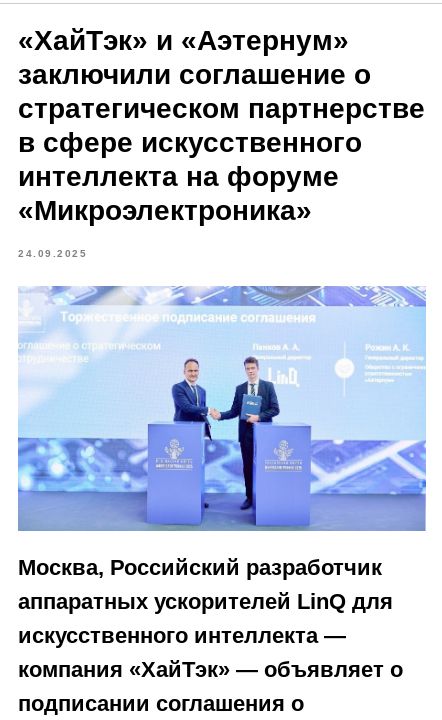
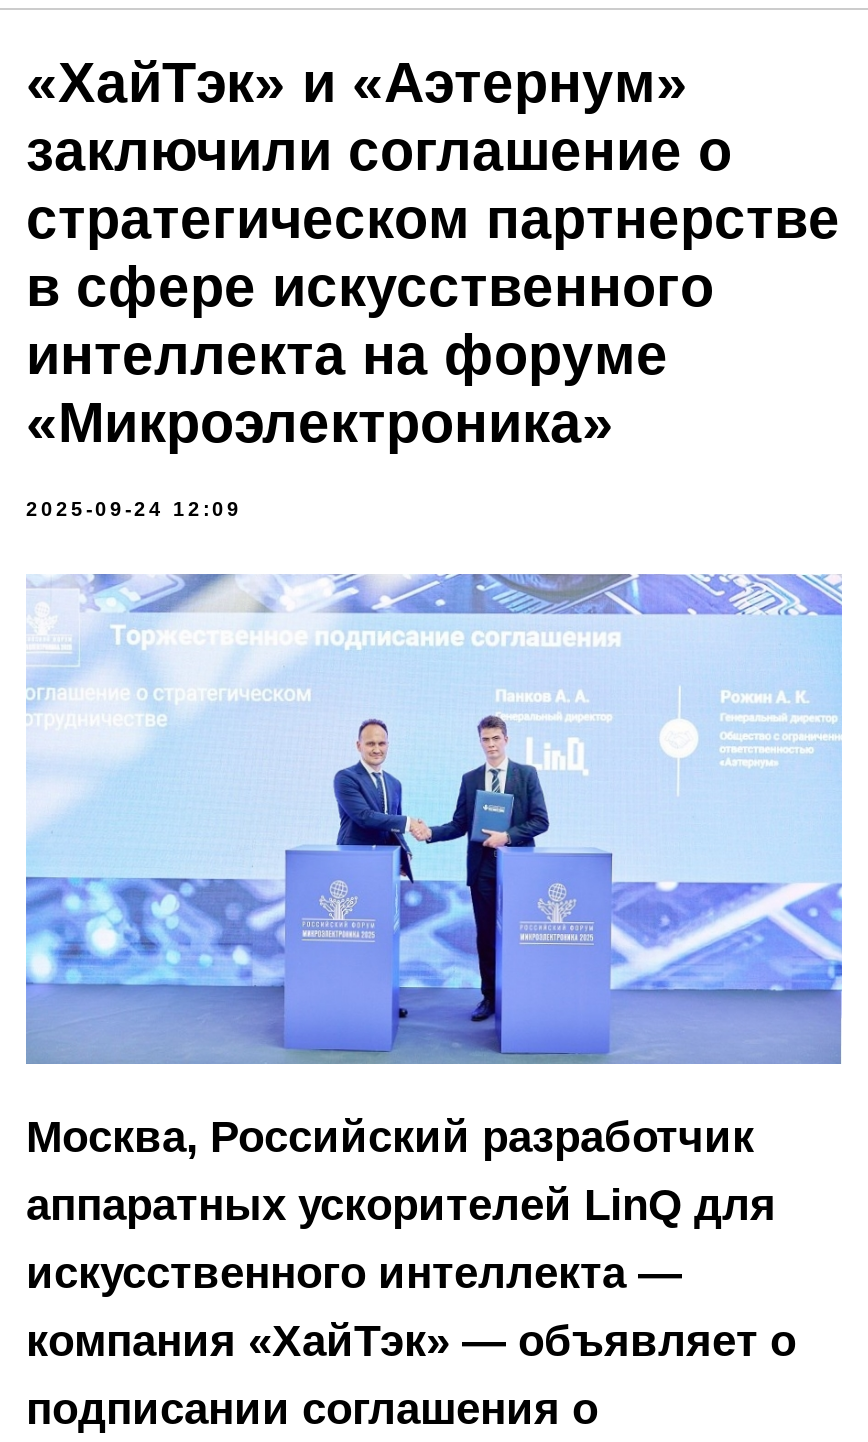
- 24.09.2025
+ 2025-09-24 12:09
